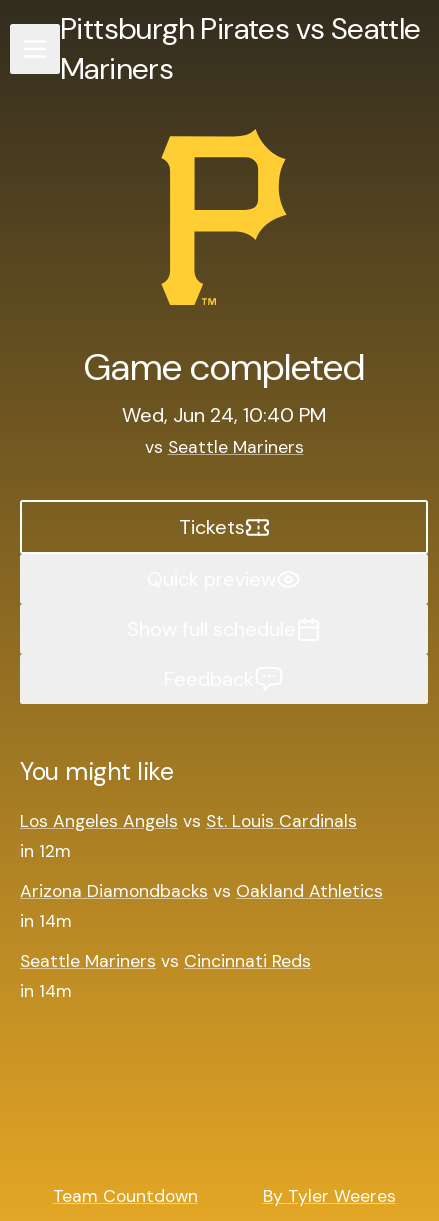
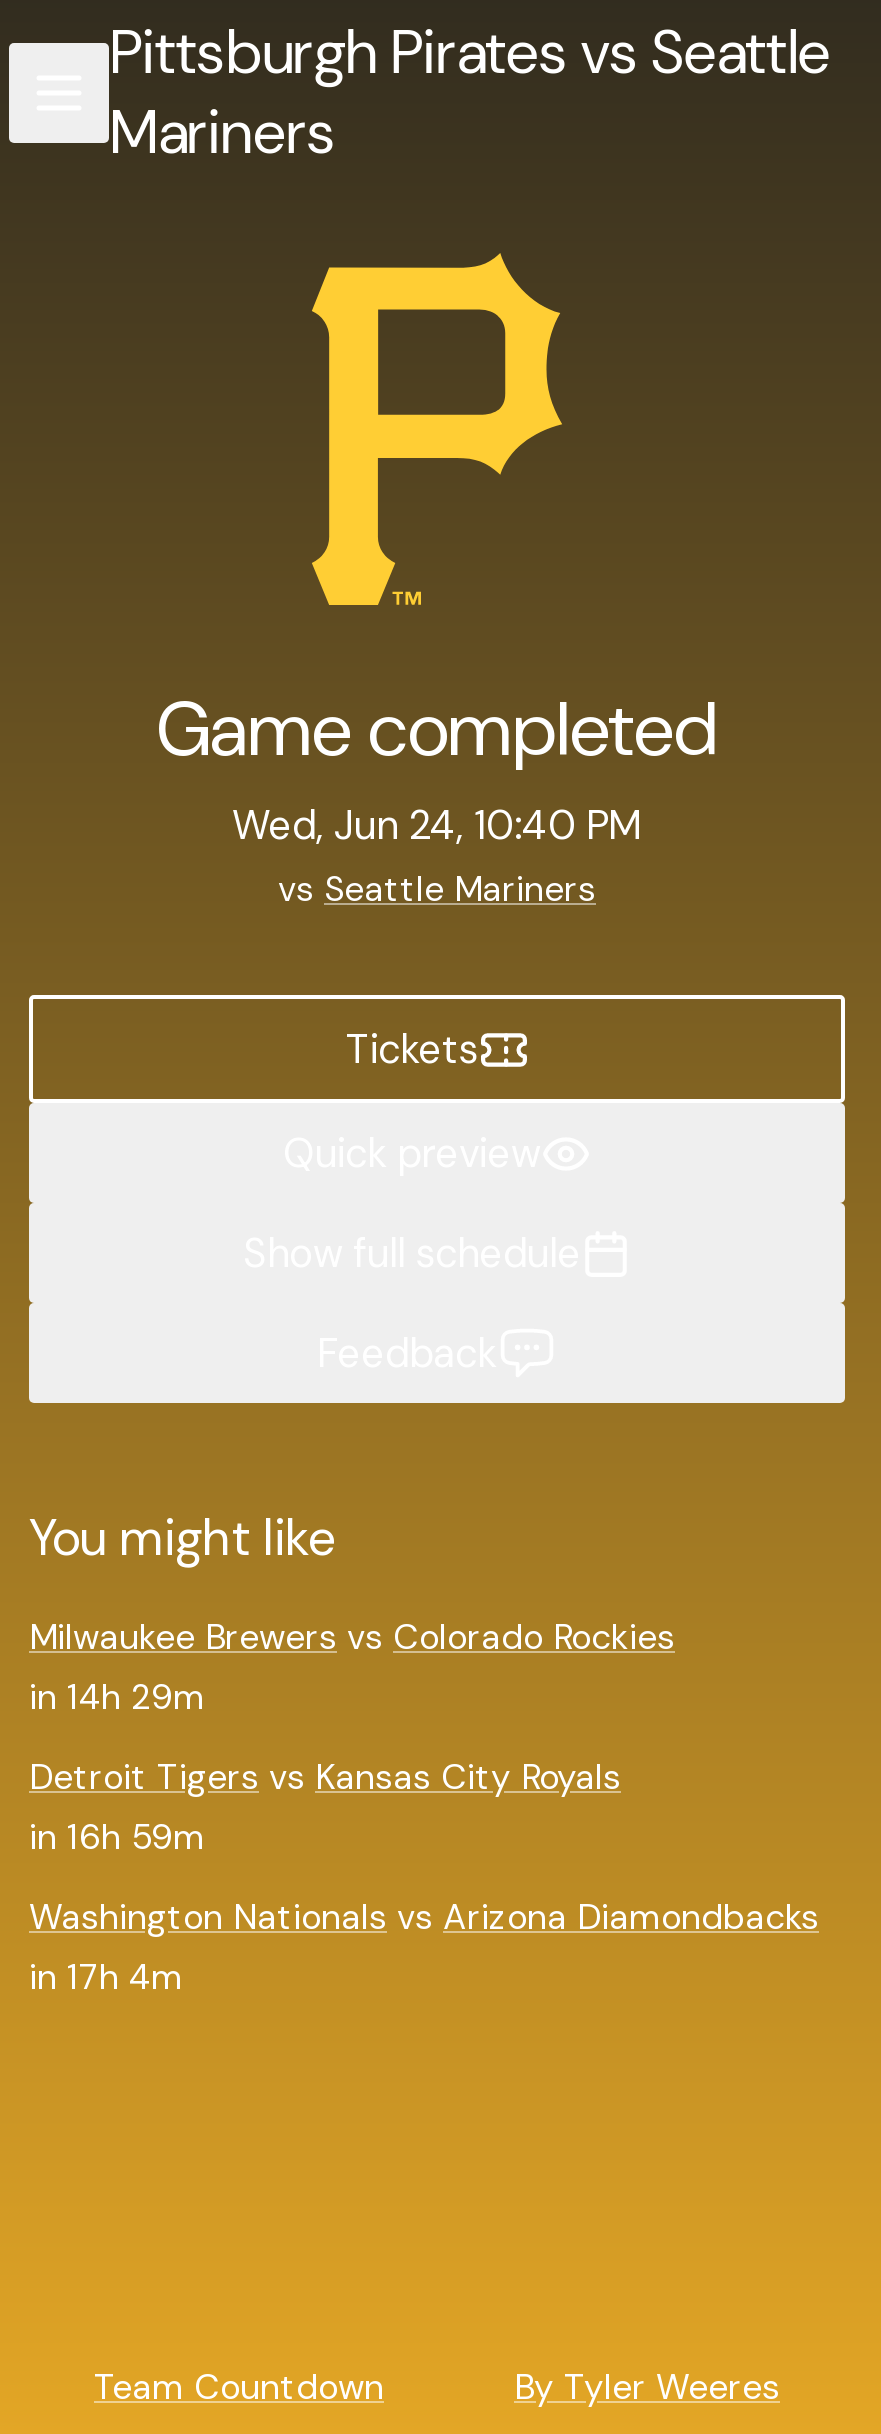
- Los Angeles Angels vs St. Louis Cardinals
- in 12m
+ Milwaukee Brewers vs Colorado Rockies
+ in 14h 29m

- Arizona Diamondbacks vs Oakland Athletics
- in 14m
+ Detroit Tigers vs Kansas City Royals
+ in 16h 59m

- Seattle Mariners vs Cincinnati Reds
- in 14m
+ Washington Nationals vs Arizona Diamondbacks
+ in 17h 4m
